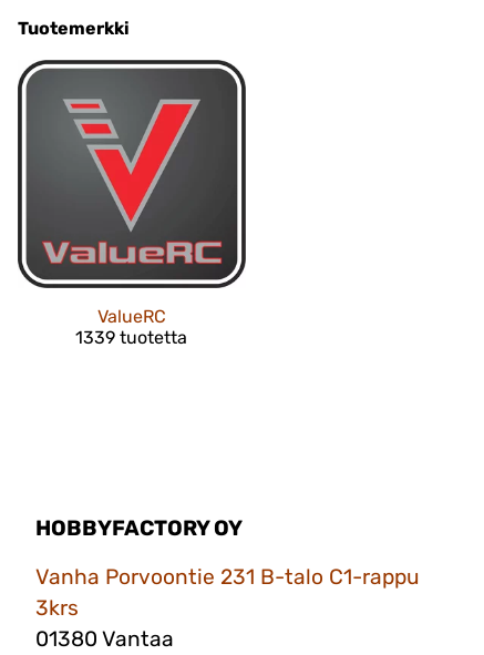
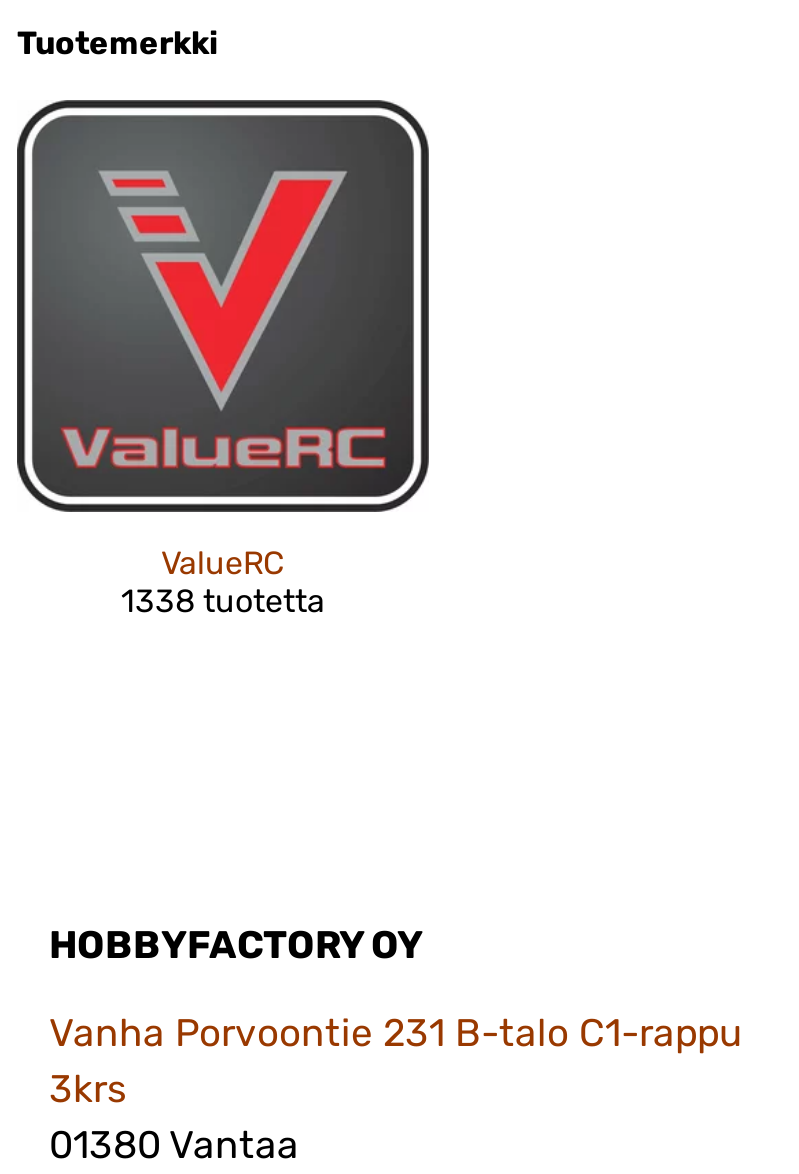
- 1339 tuotetta
+ 1338 tuotetta
